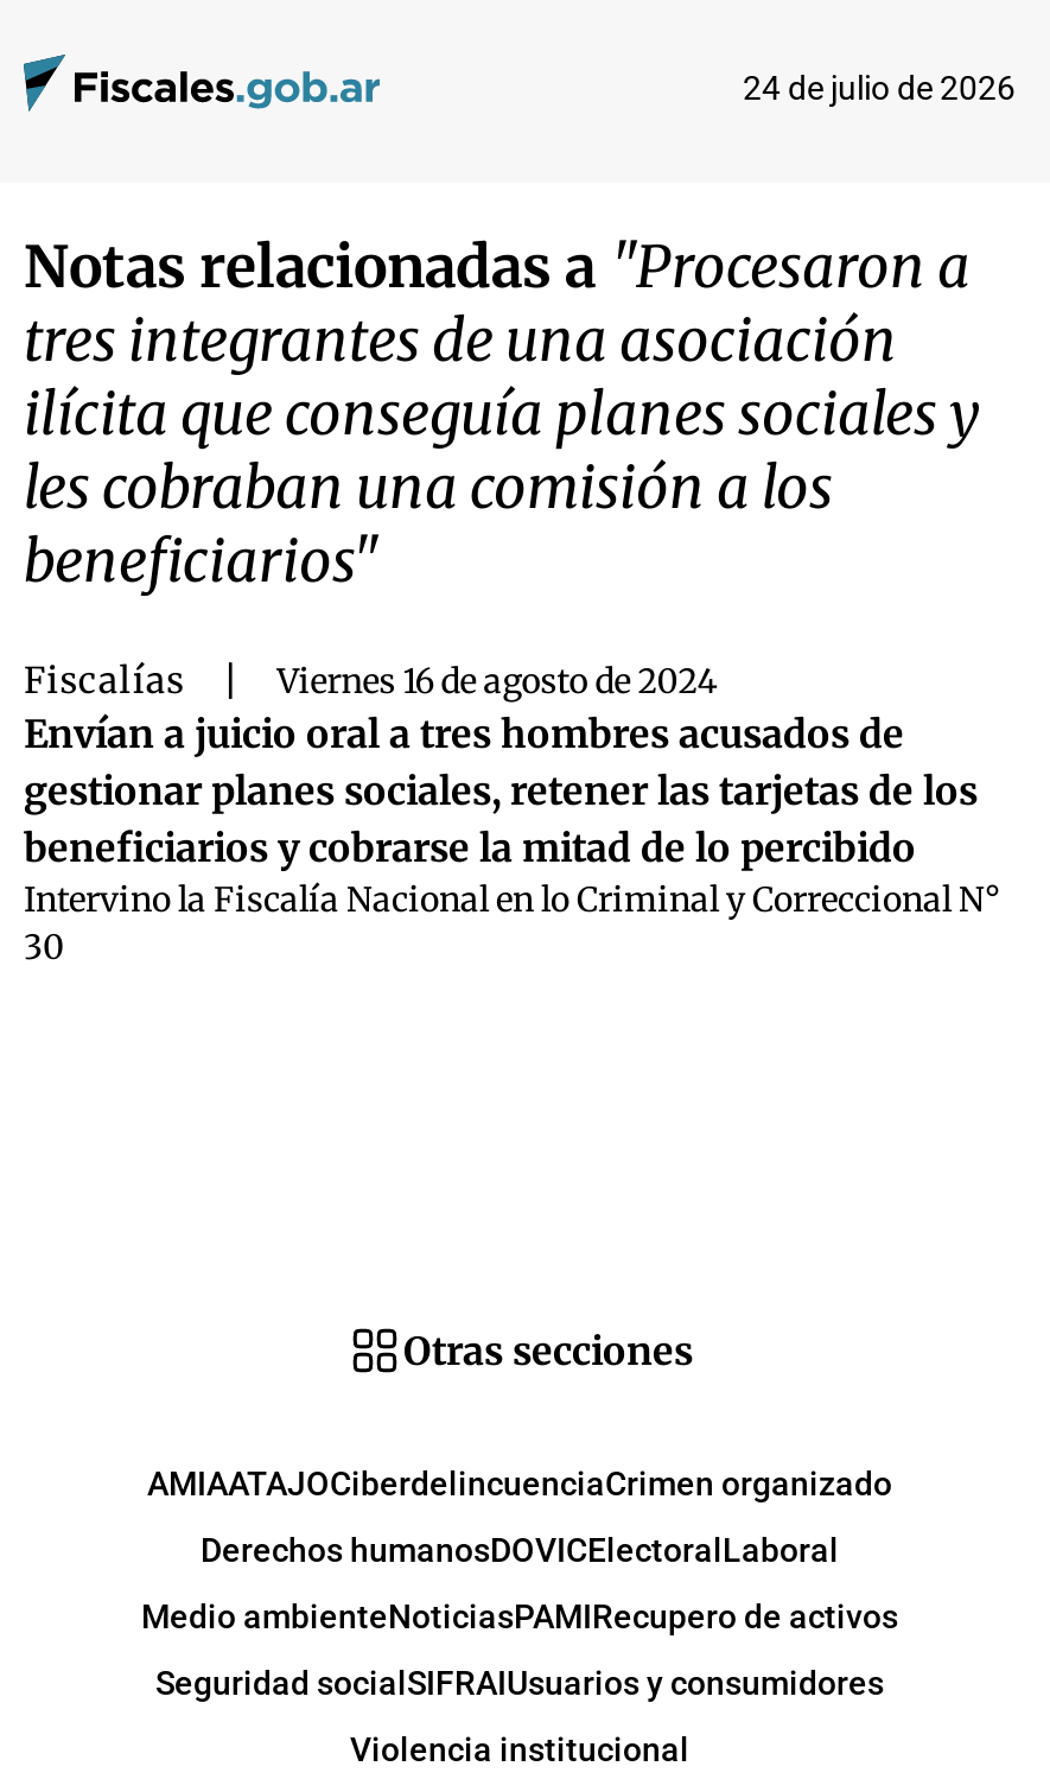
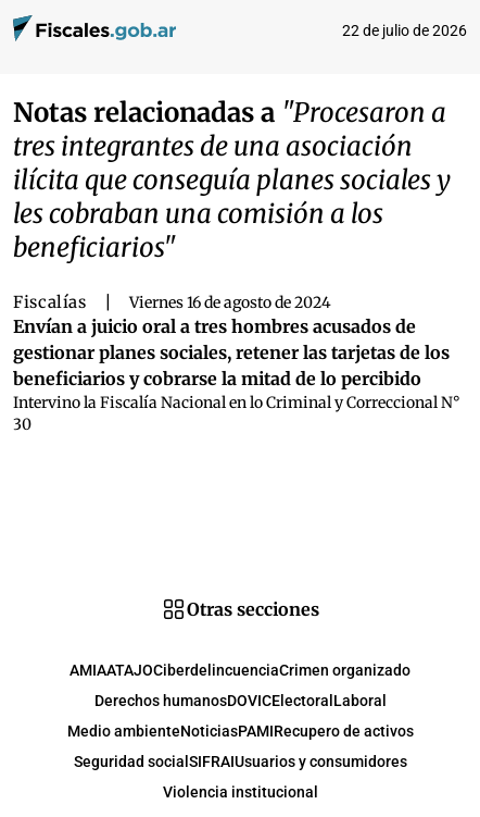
- 24 de julio de 2026
+ 22 de julio de 2026
